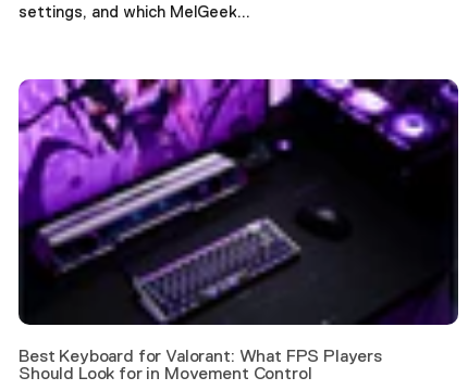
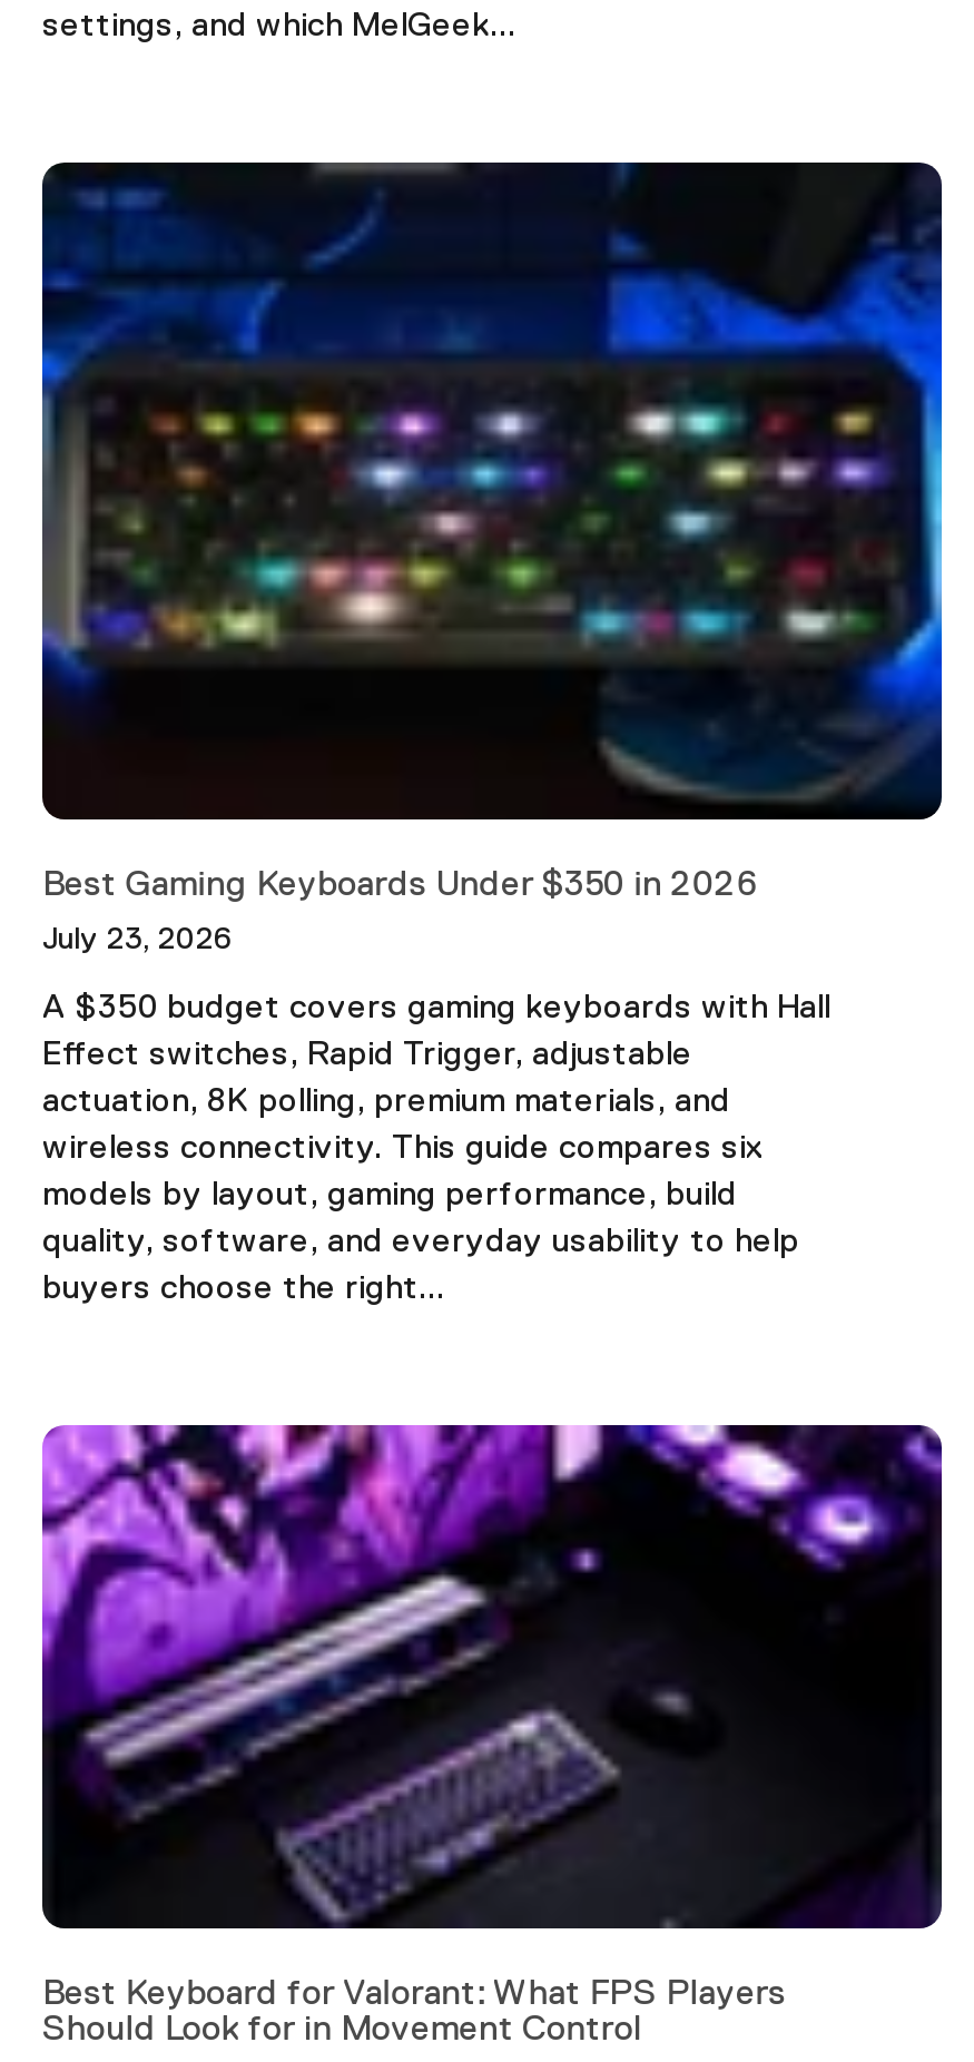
+ [image]
+ Best Gaming Keyboards Under $350 in 2026
+ July 23, 2026
+ A $350 budget covers gaming keyboards with Hall
+ Effect switches, Rapid Trigger, adjustable
+ actuation, 8K polling, premium materials, and
+ wireless connectivity. This guide compares six
+ models by layout, gaming performance, build
+ quality, software, and everyday usability to help
+ buyers choose the right...
